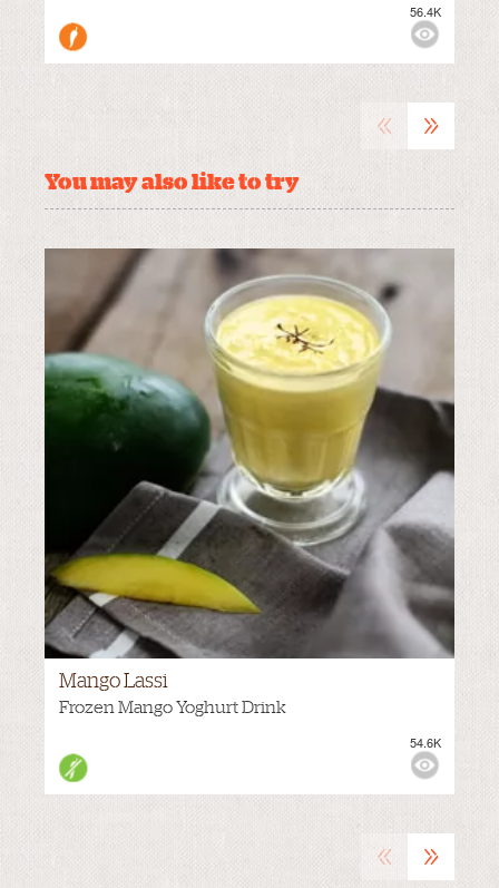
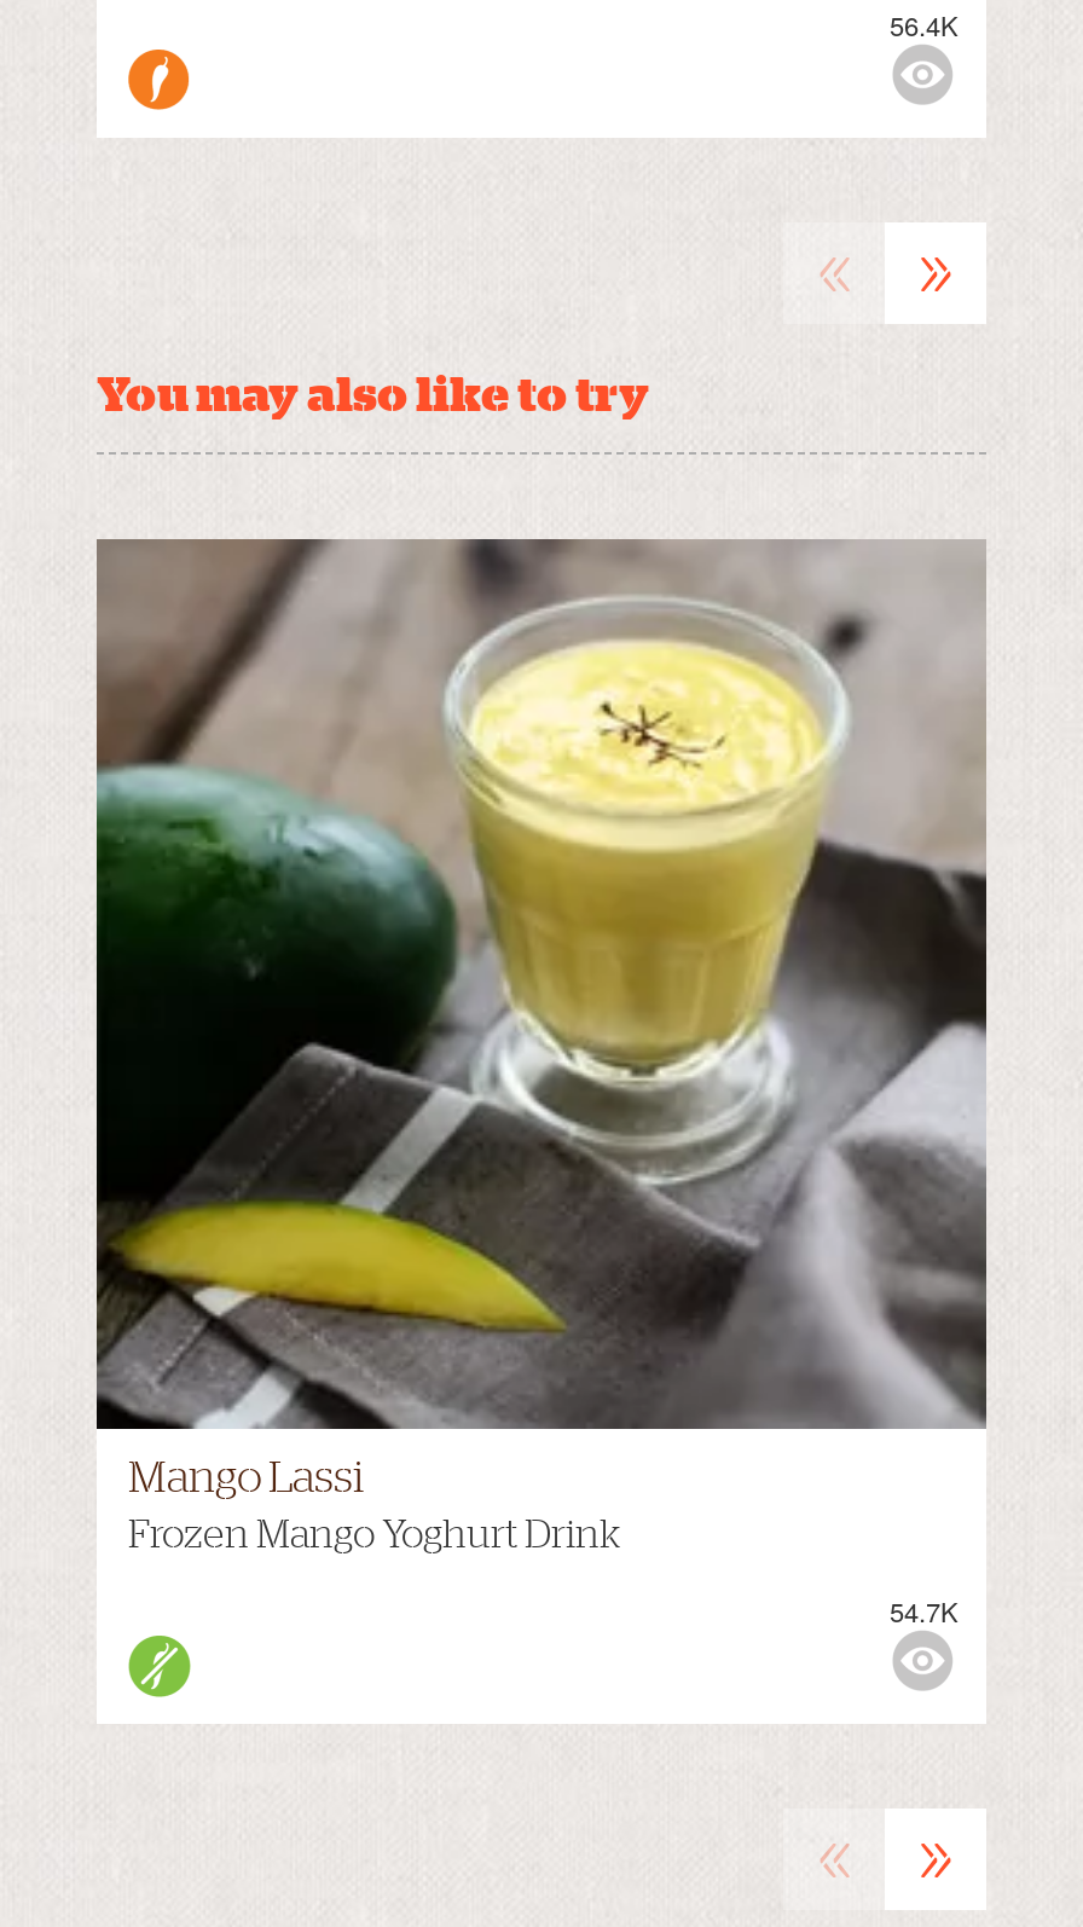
- 54.6K
+ 54.7K
